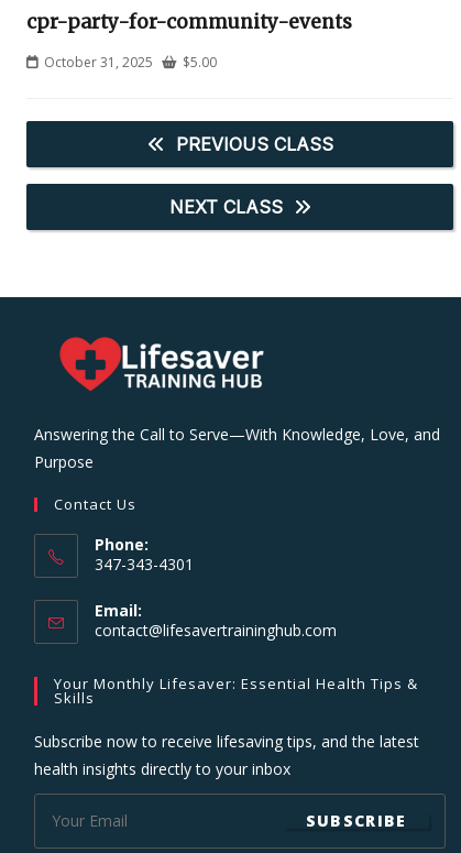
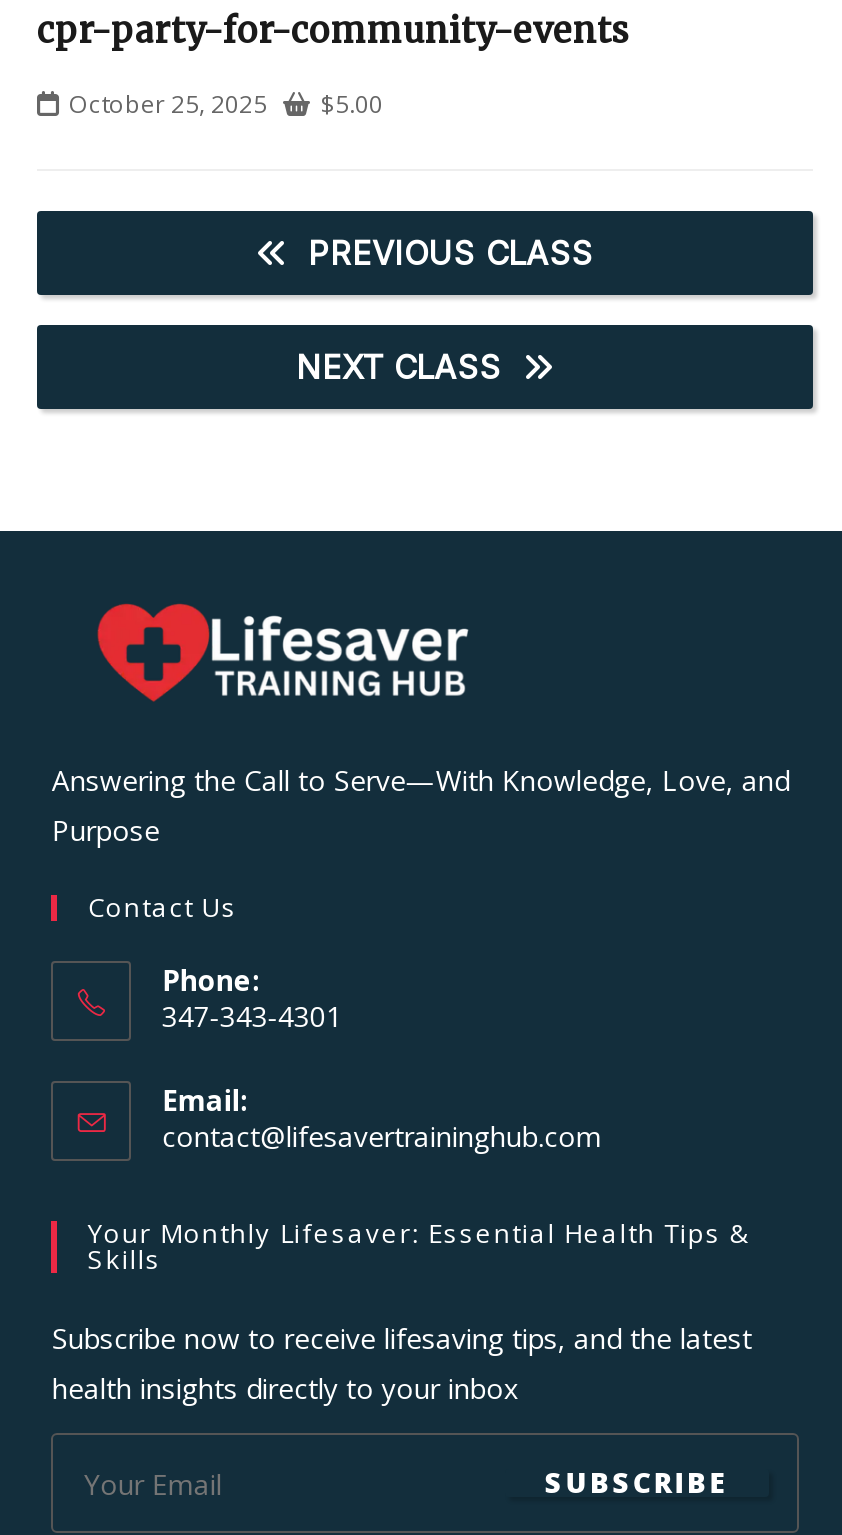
- October 31, 2025 $5.00
+ October 25, 2025 $5.00
